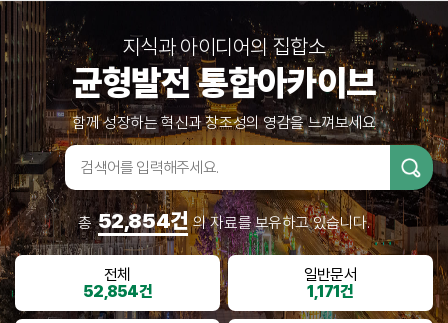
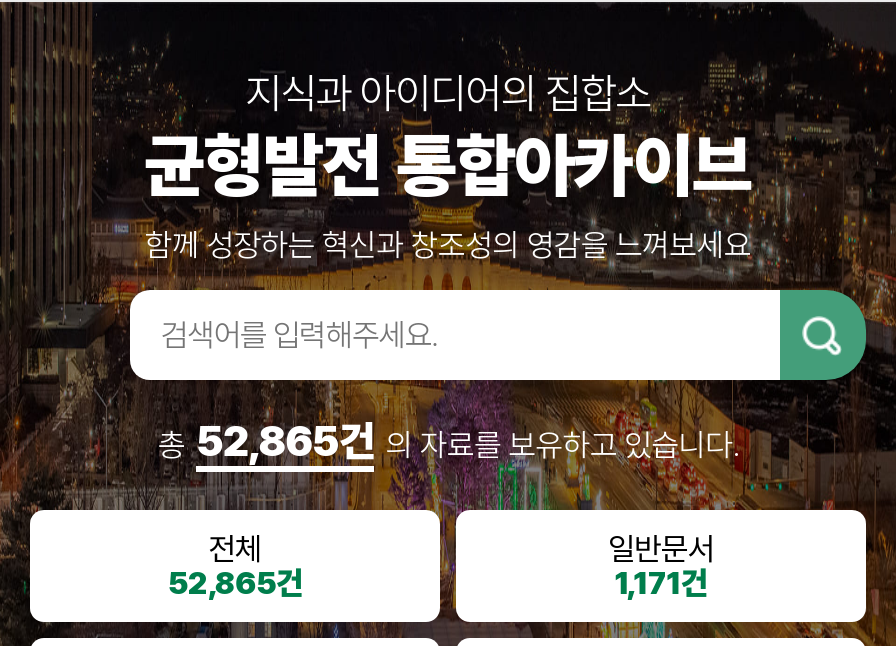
- 총 52,854건 의 자료를 보유하고 있습니다.
+ 총 52,865건 의 자료를 보유하고 있습니다.

- 52,854건
+ 52,865건
